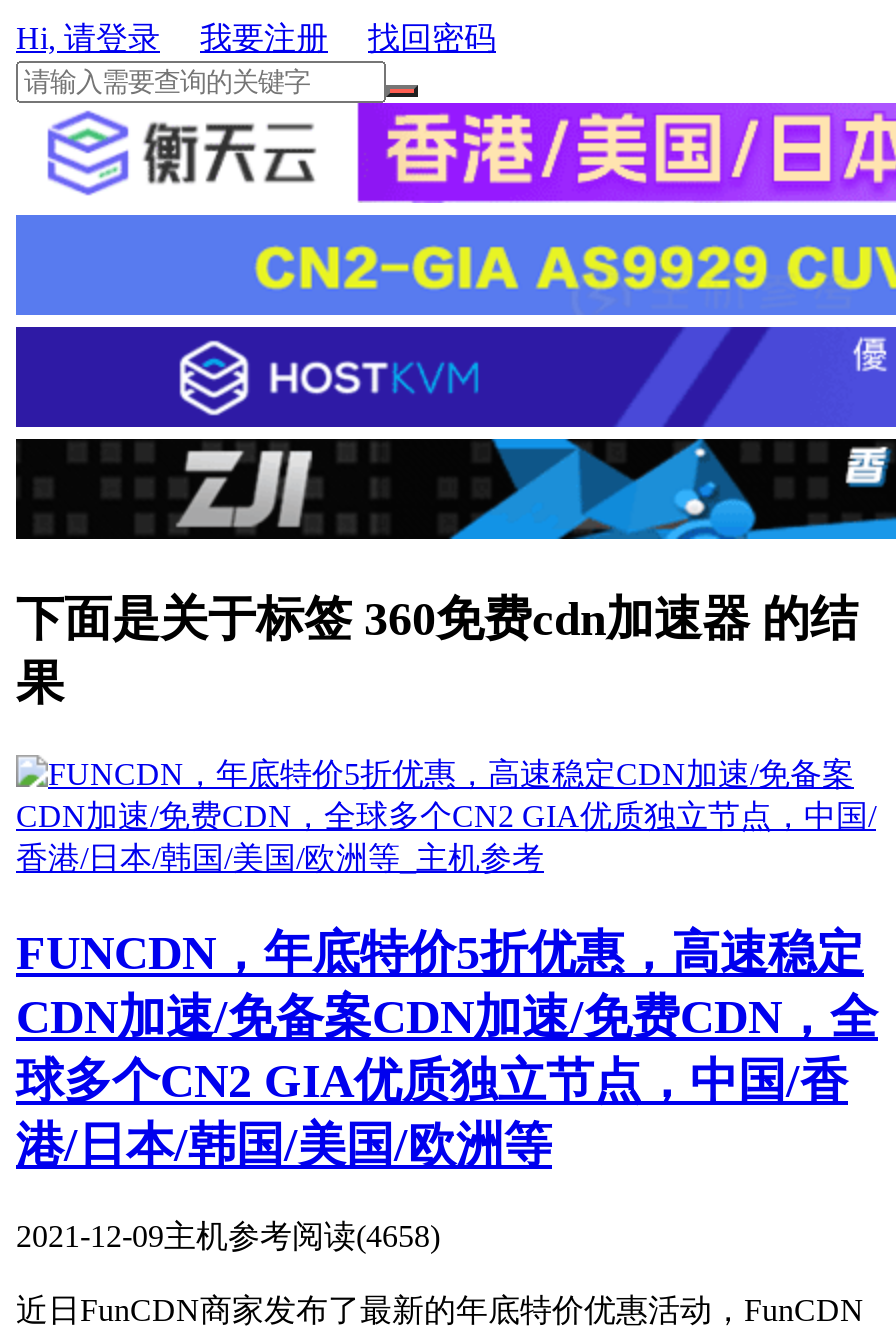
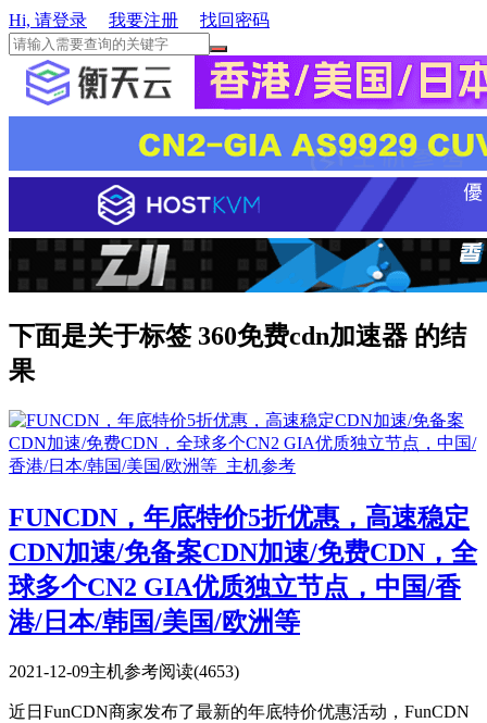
- 2021-12-09主机参考阅读(4658)
+ 2021-12-09主机参考阅读(4653)
